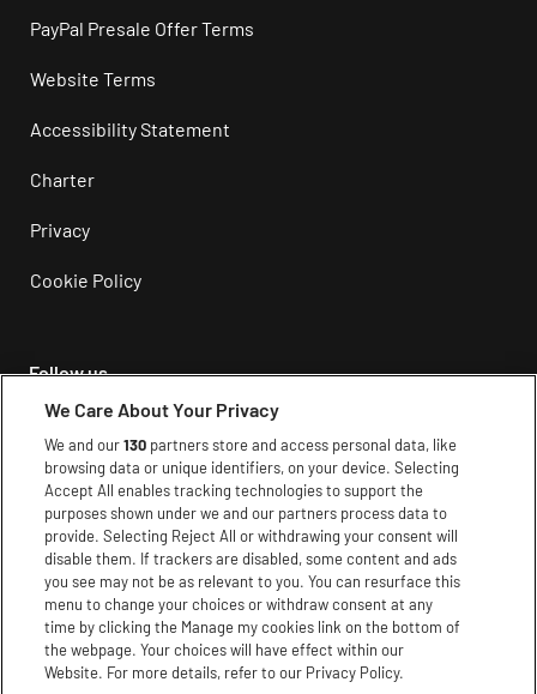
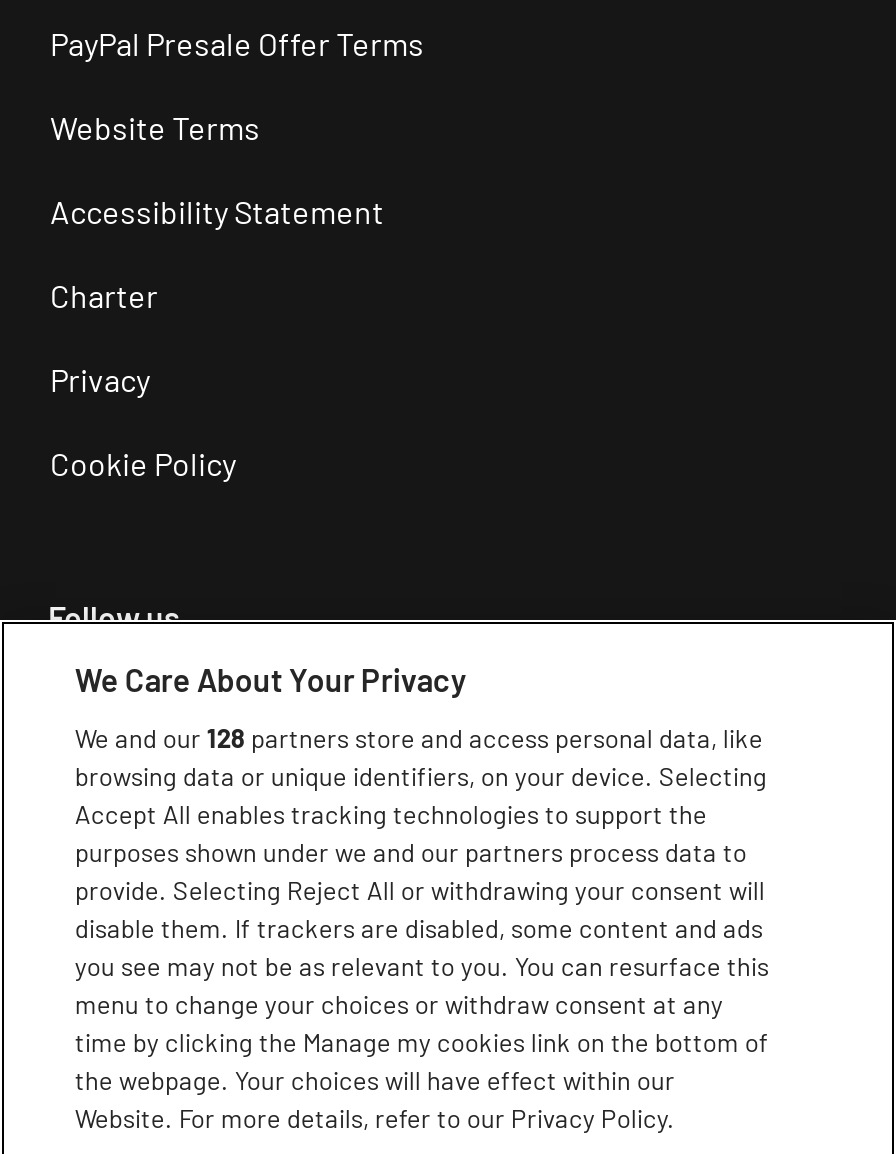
- We and our 130 partners store and access personal data, like
+ We and our 128 partners store and access personal data, like
